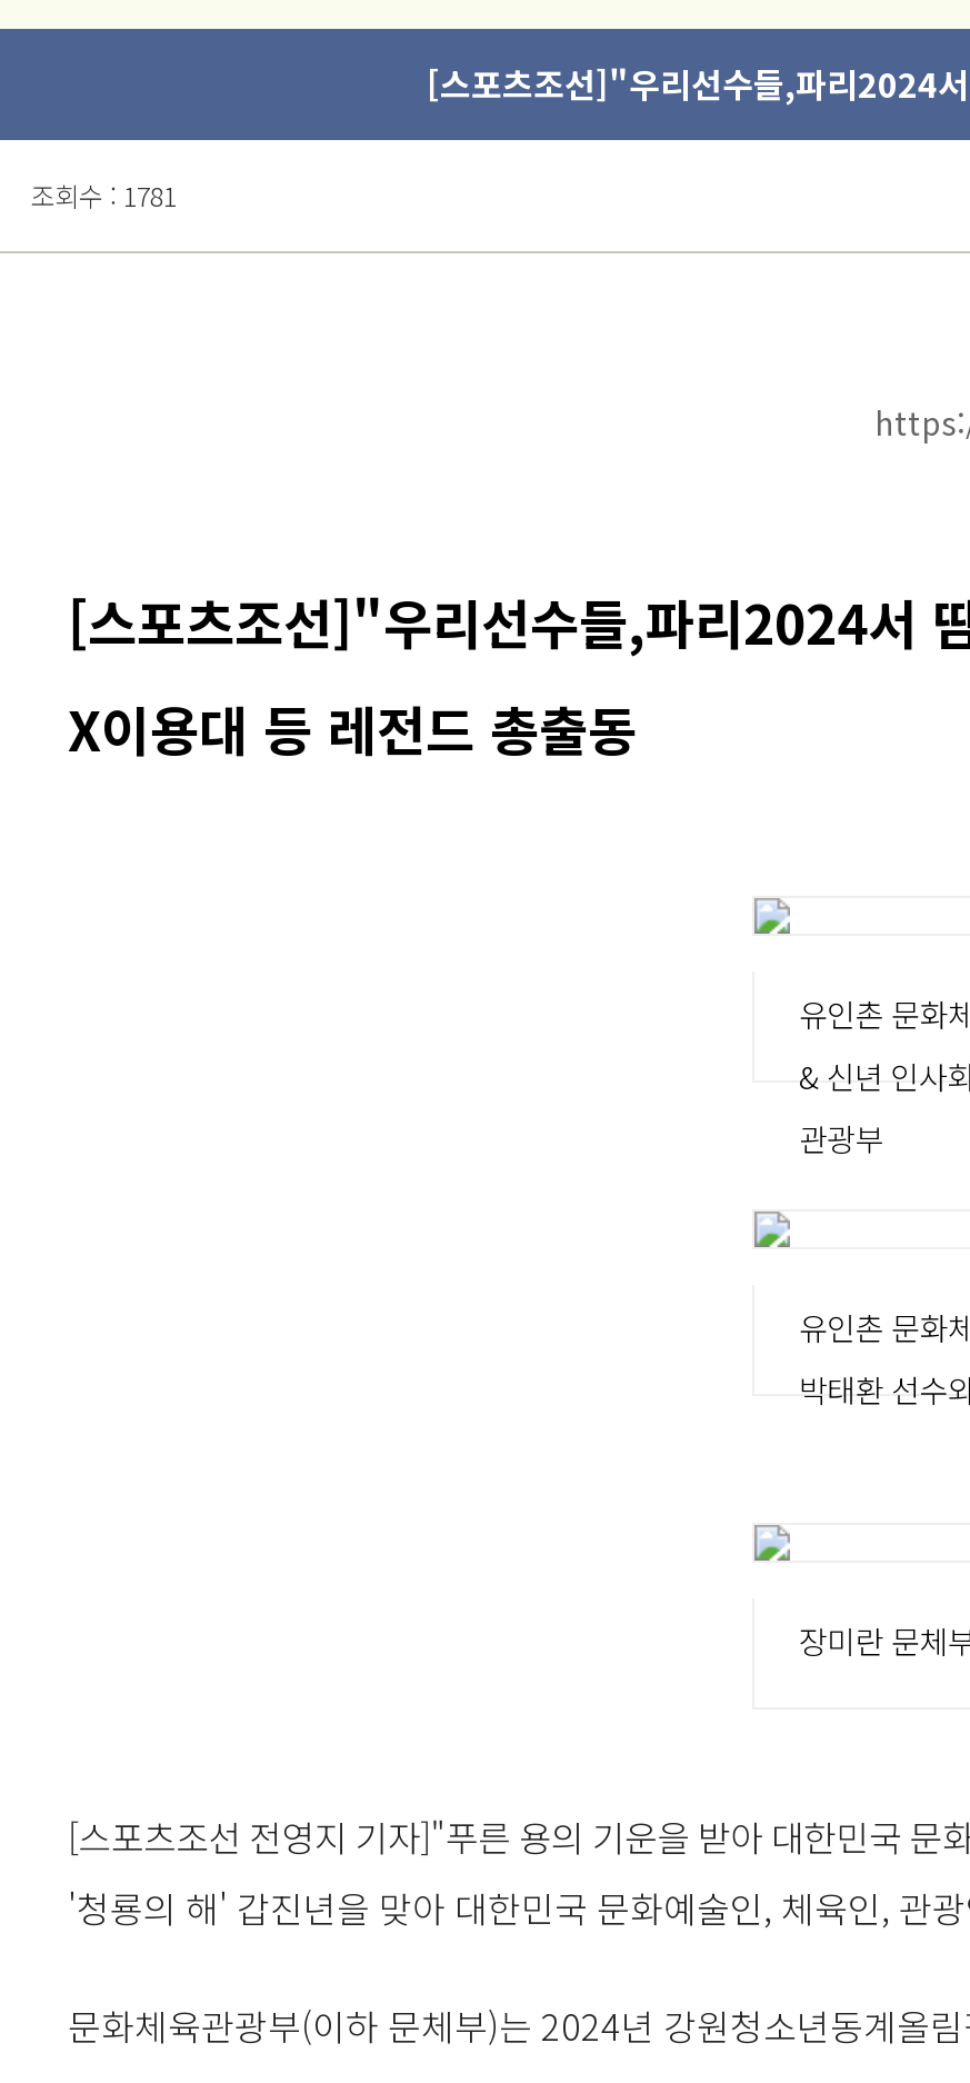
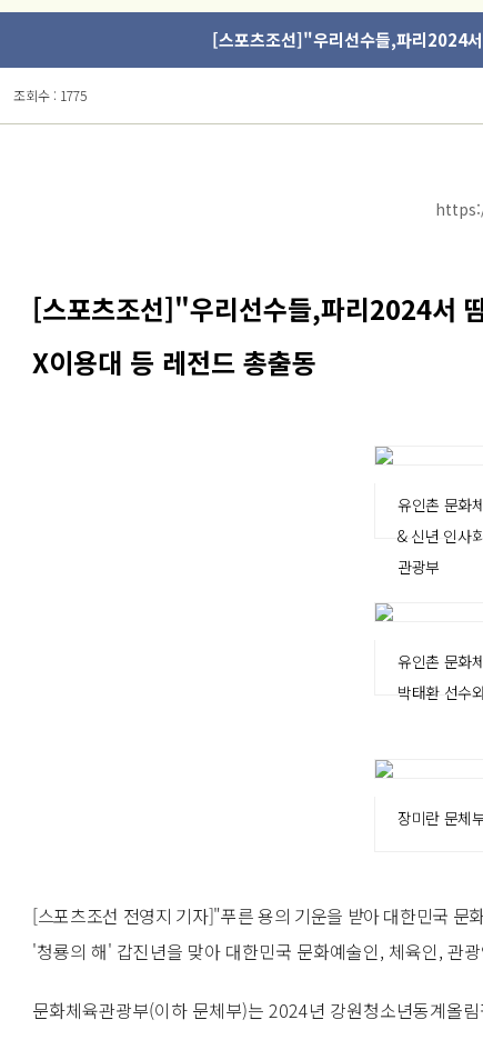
- 조회수 : 1781
+ 조회수 : 1775
